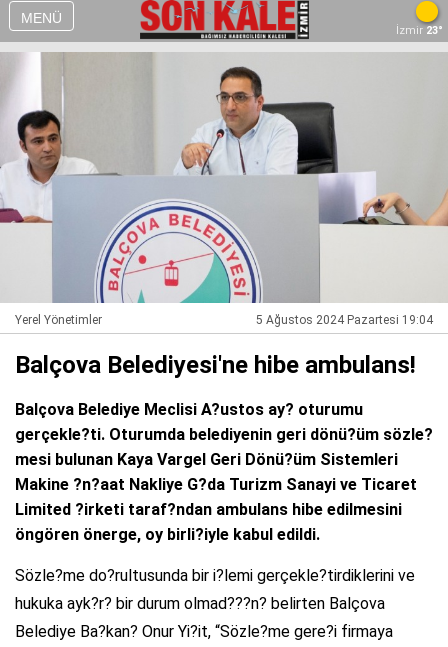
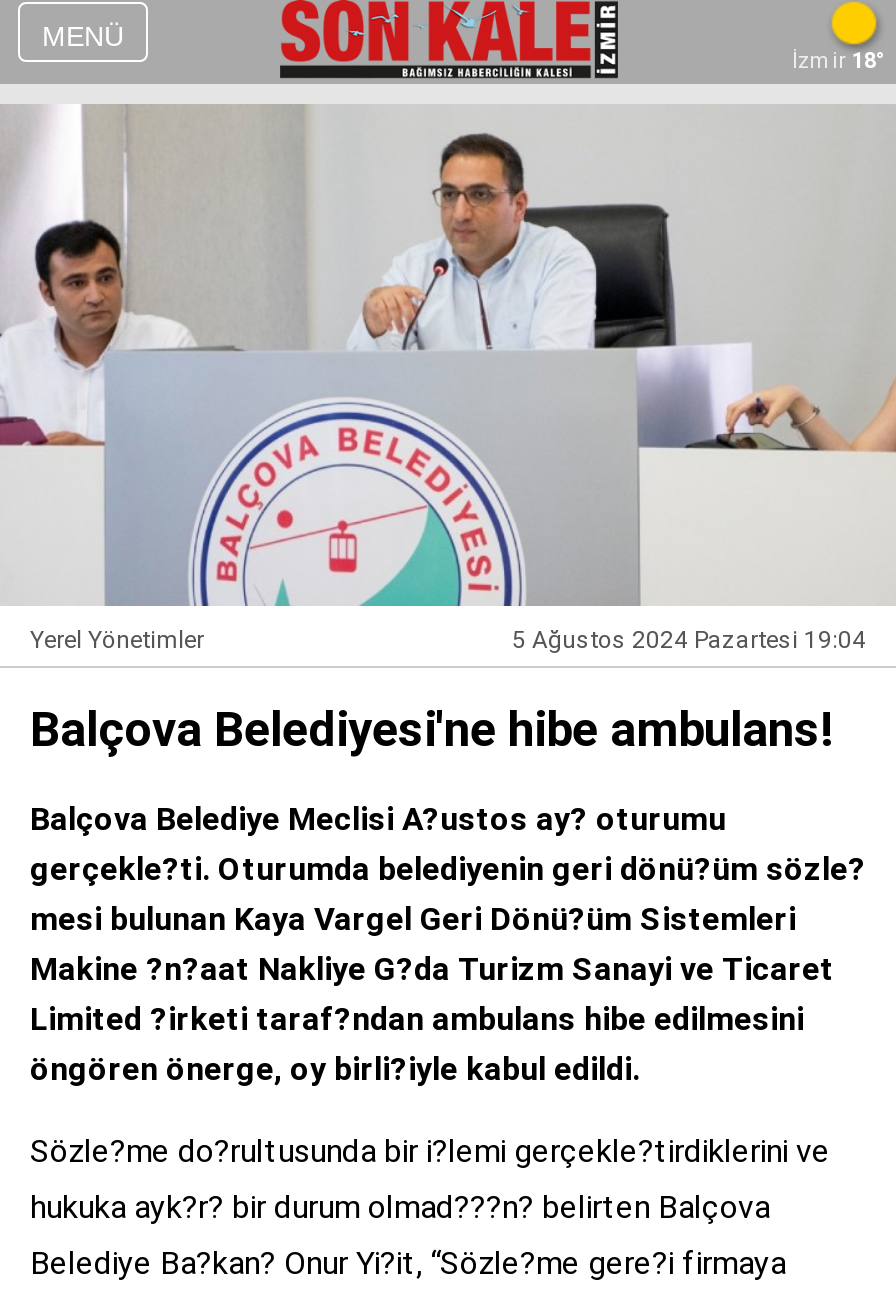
- İzmir 23°
+ İzmir 18°
